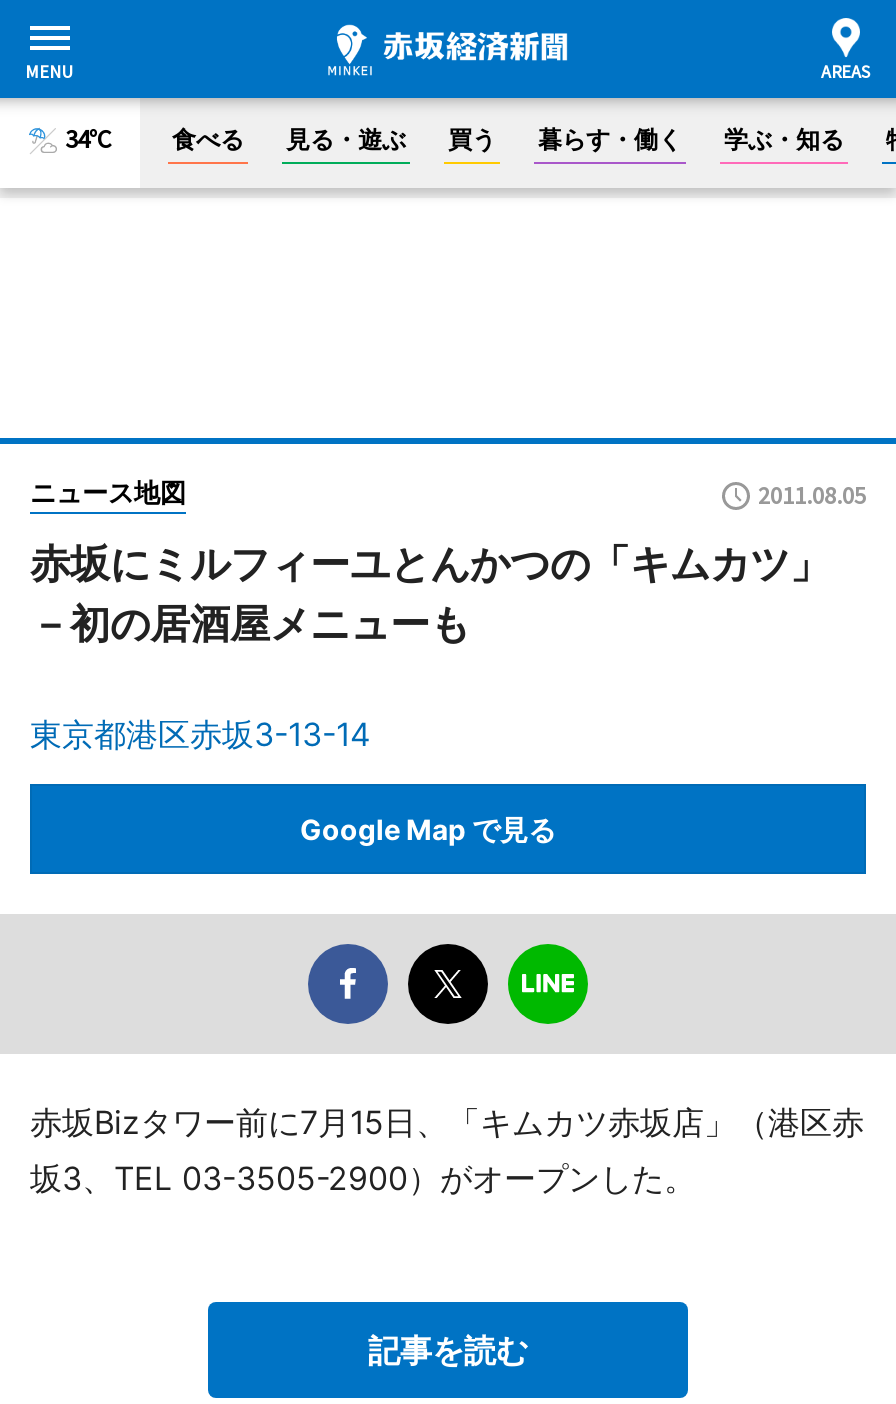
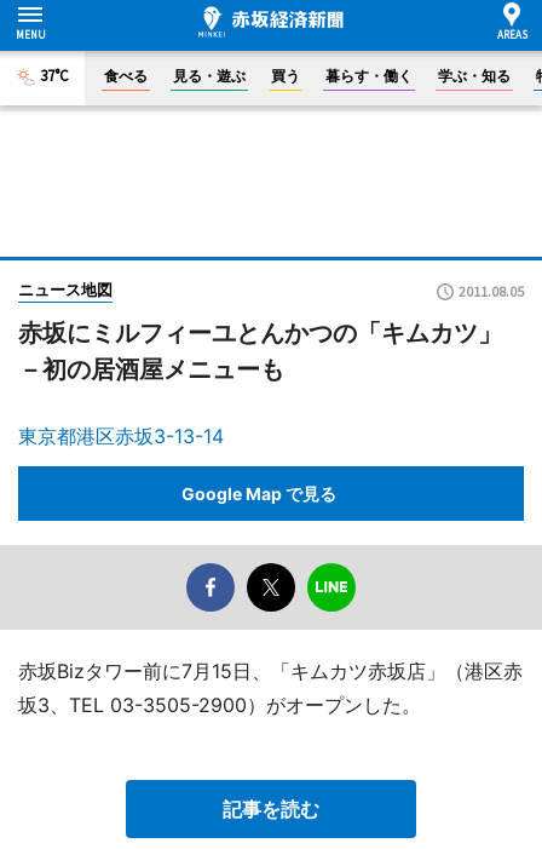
- 34°C
+ 37°C
